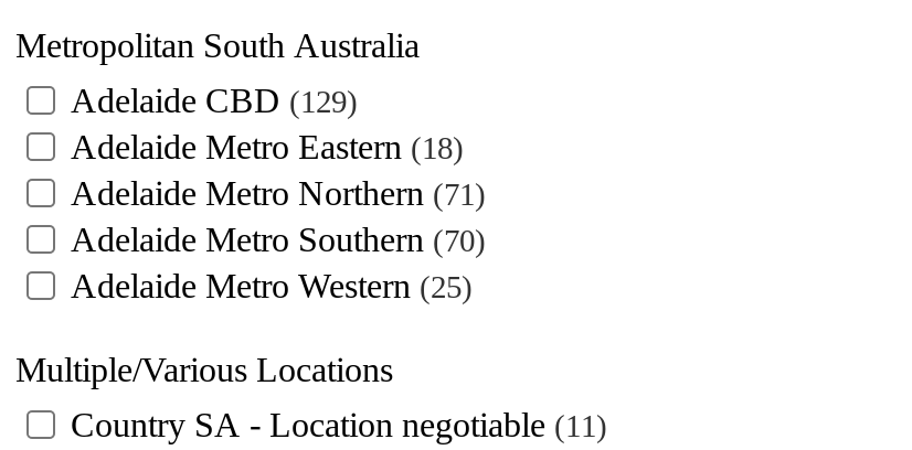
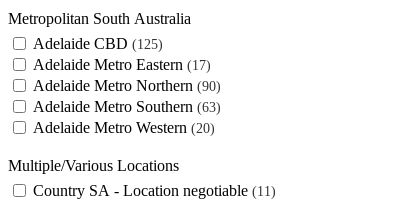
- Adelaide CBD 129
+ Adelaide CBD 125

- Adelaide Metro Eastern 18
+ Adelaide Metro Eastern 17

- Adelaide Metro Northern 71
+ Adelaide Metro Northern 90

- Adelaide Metro Southern 70
+ Adelaide Metro Southern 63

- Adelaide Metro Western 25
+ Adelaide Metro Western 20
